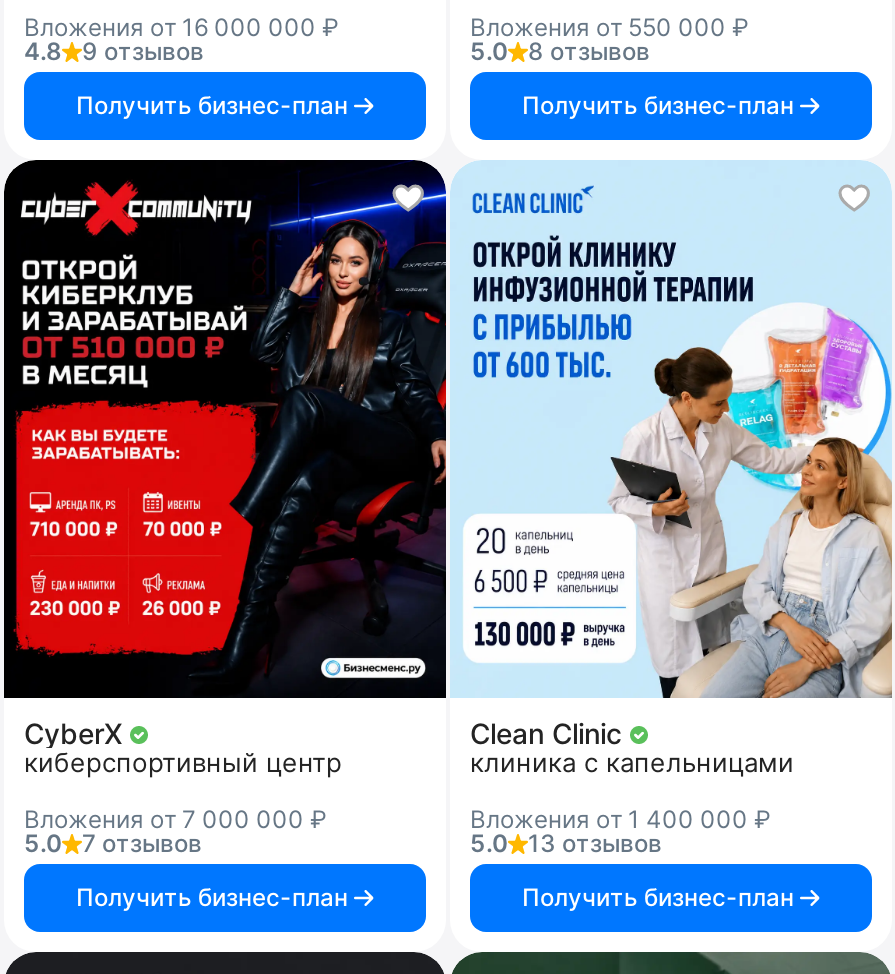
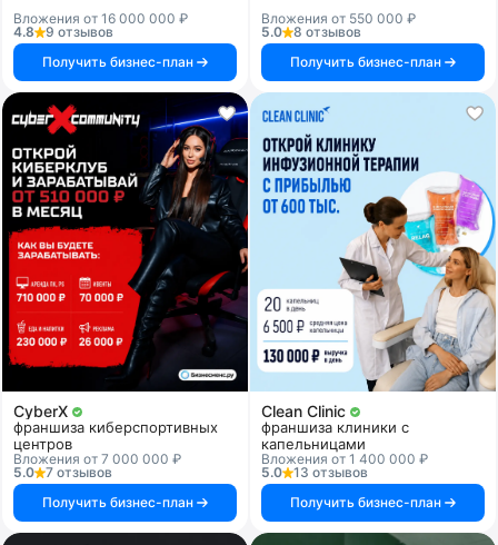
- киберспортивный центр
+ франшиза киберспортивных
+ центров

- клиника с капельницами
+ франшиза клиники с
+ капельницами
